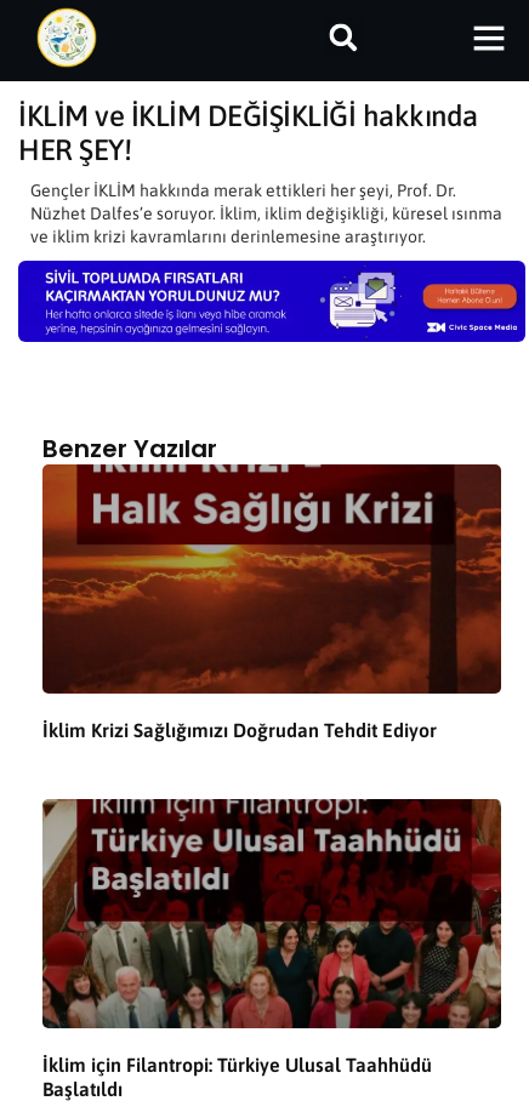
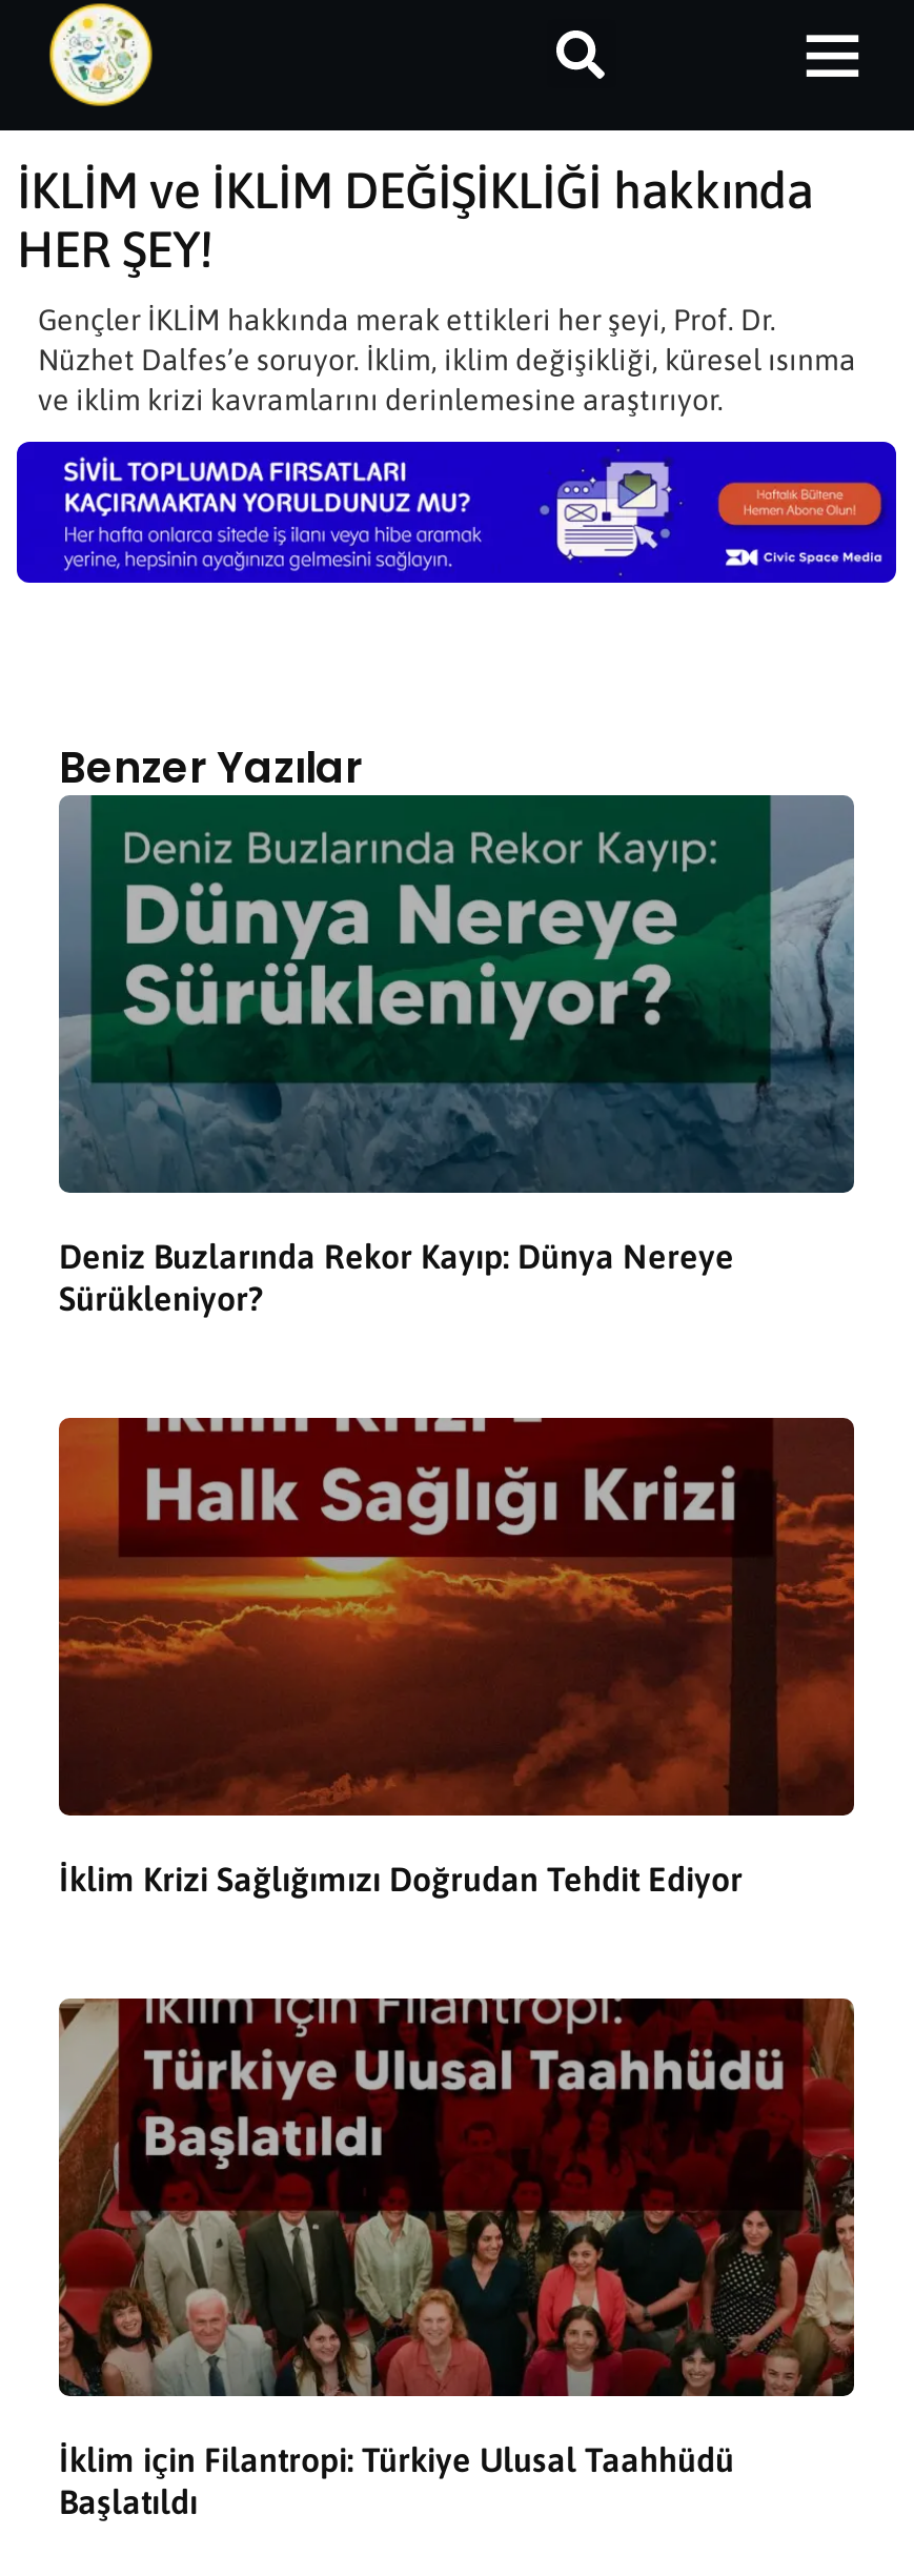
+ [image]
+ Deniz Buzlarında Rekor Kayıp: Dünya Nereye
+ Sürükleniyor?
